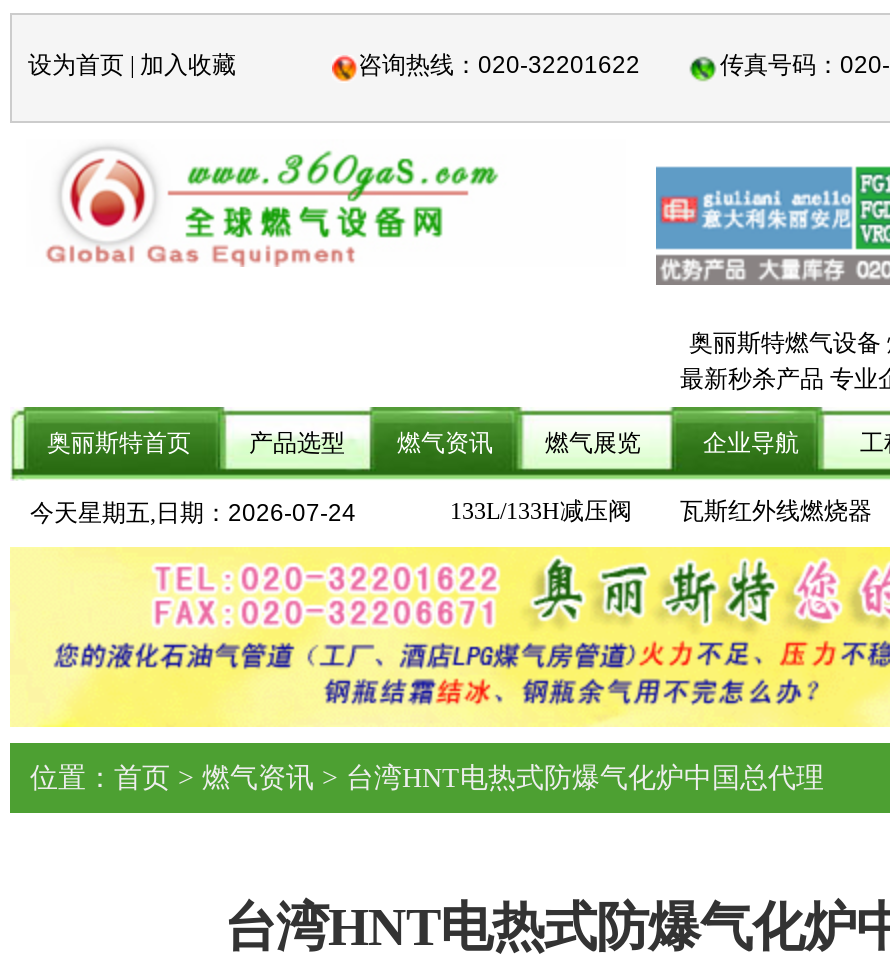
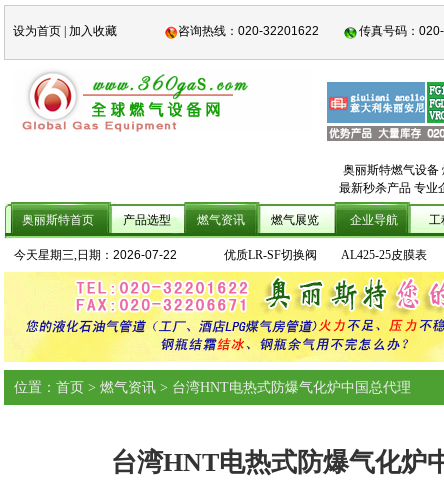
- 今天星期五,日期：2026-07-24
- 133L/133H减压阀
- 瓦斯红外线燃烧器
+ 今天星期三,日期：2026-07-22
+ 优质LR-SF切换阀
+ AL425-25皮膜表
